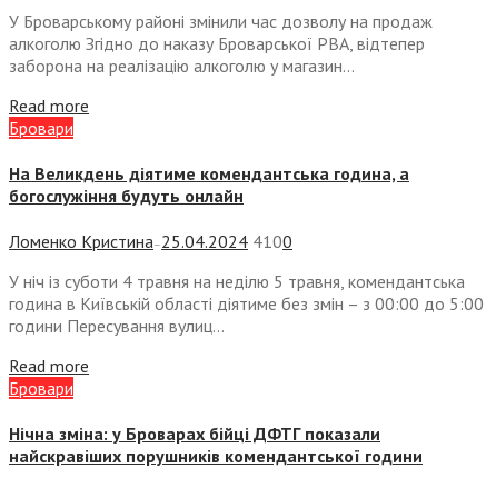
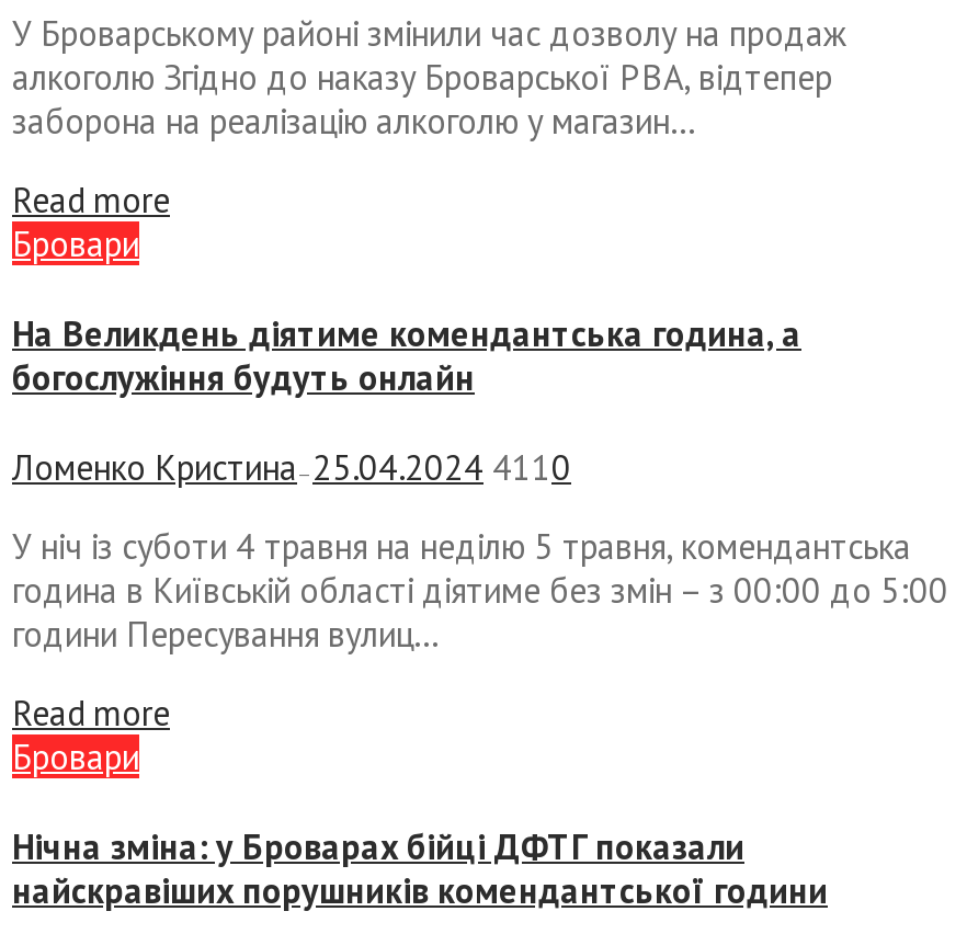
- Ломенко Кристина—25.04.2024 4100
+ Ломенко Кристина—25.04.2024 4110
